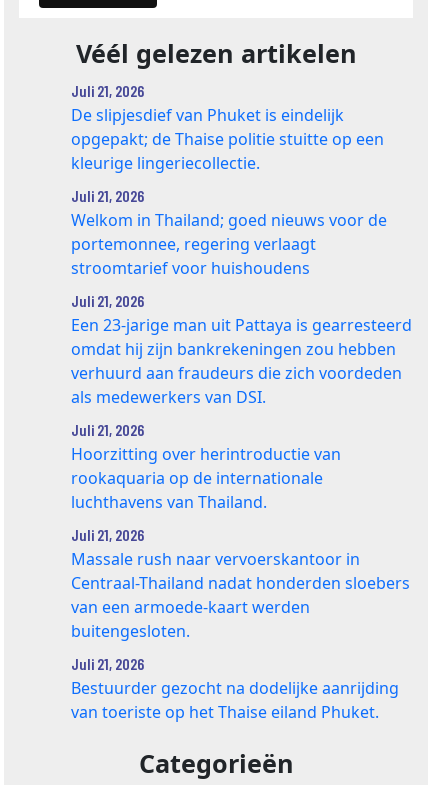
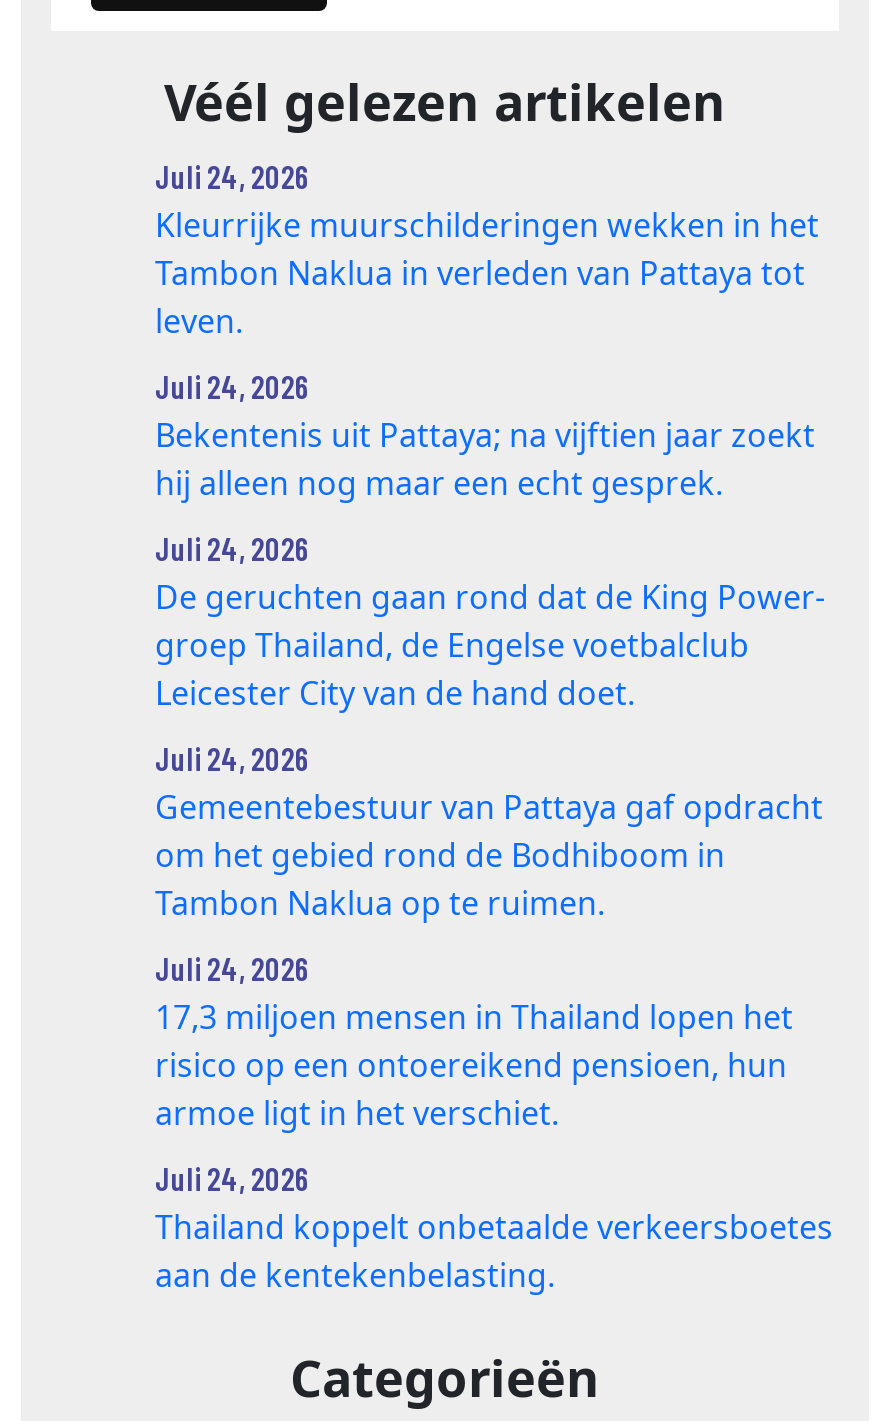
- Juli 21, 2026
- De slipjesdief van Phuket is eindelijk
- opgepakt; de Thaise politie stuitte op een
- kleurige lingeriecollectie.
+ Juli 24, 2026
+ Kleurrijke muurschilderingen wekken in het
+ Tambon Naklua in verleden van Pattaya tot
+ leven.

- Juli 21, 2026
- Welkom in Thailand; goed nieuws voor de
- portemonnee, regering verlaagt
- stroomtarief voor huishoudens
+ Juli 24, 2026
+ Bekentenis uit Pattaya; na vijftien jaar zoekt
+ hij alleen nog maar een echt gesprek.

- Juli 21, 2026
- Een 23-jarige man uit Pattaya is gearresteerd
- omdat hij zijn bankrekeningen zou hebben
- verhuurd aan fraudeurs die zich voordeden
- als medewerkers van DSI.
+ Juli 24, 2026
+ De geruchten gaan rond dat de King Power-
+ groep Thailand, de Engelse voetbalclub
+ Leicester City van de hand doet.

- Juli 21, 2026
- Hoorzitting over herintroductie van
- rookaquaria op de internationale
- luchthavens van Thailand.
+ Juli 24, 2026
+ Gemeentebestuur van Pattaya gaf opdracht
+ om het gebied rond de Bodhiboom in
+ Tambon Naklua op te ruimen.

- Juli 21, 2026
- Massale rush naar vervoerskantoor in
- Centraal-Thailand nadat honderden sloebers
- van een armoede-kaart werden
- buitengesloten.
+ Juli 24, 2026
+ 17,3 miljoen mensen in Thailand lopen het
+ risico op een ontoereikend pensioen, hun
+ armoe ligt in het verschiet.

- Juli 21, 2026
- Bestuurder gezocht na dodelijke aanrijding
- van toeriste op het Thaise eiland Phuket.
+ Juli 24, 2026
+ Thailand koppelt onbetaalde verkeersboetes
+ aan de kentekenbelasting.
